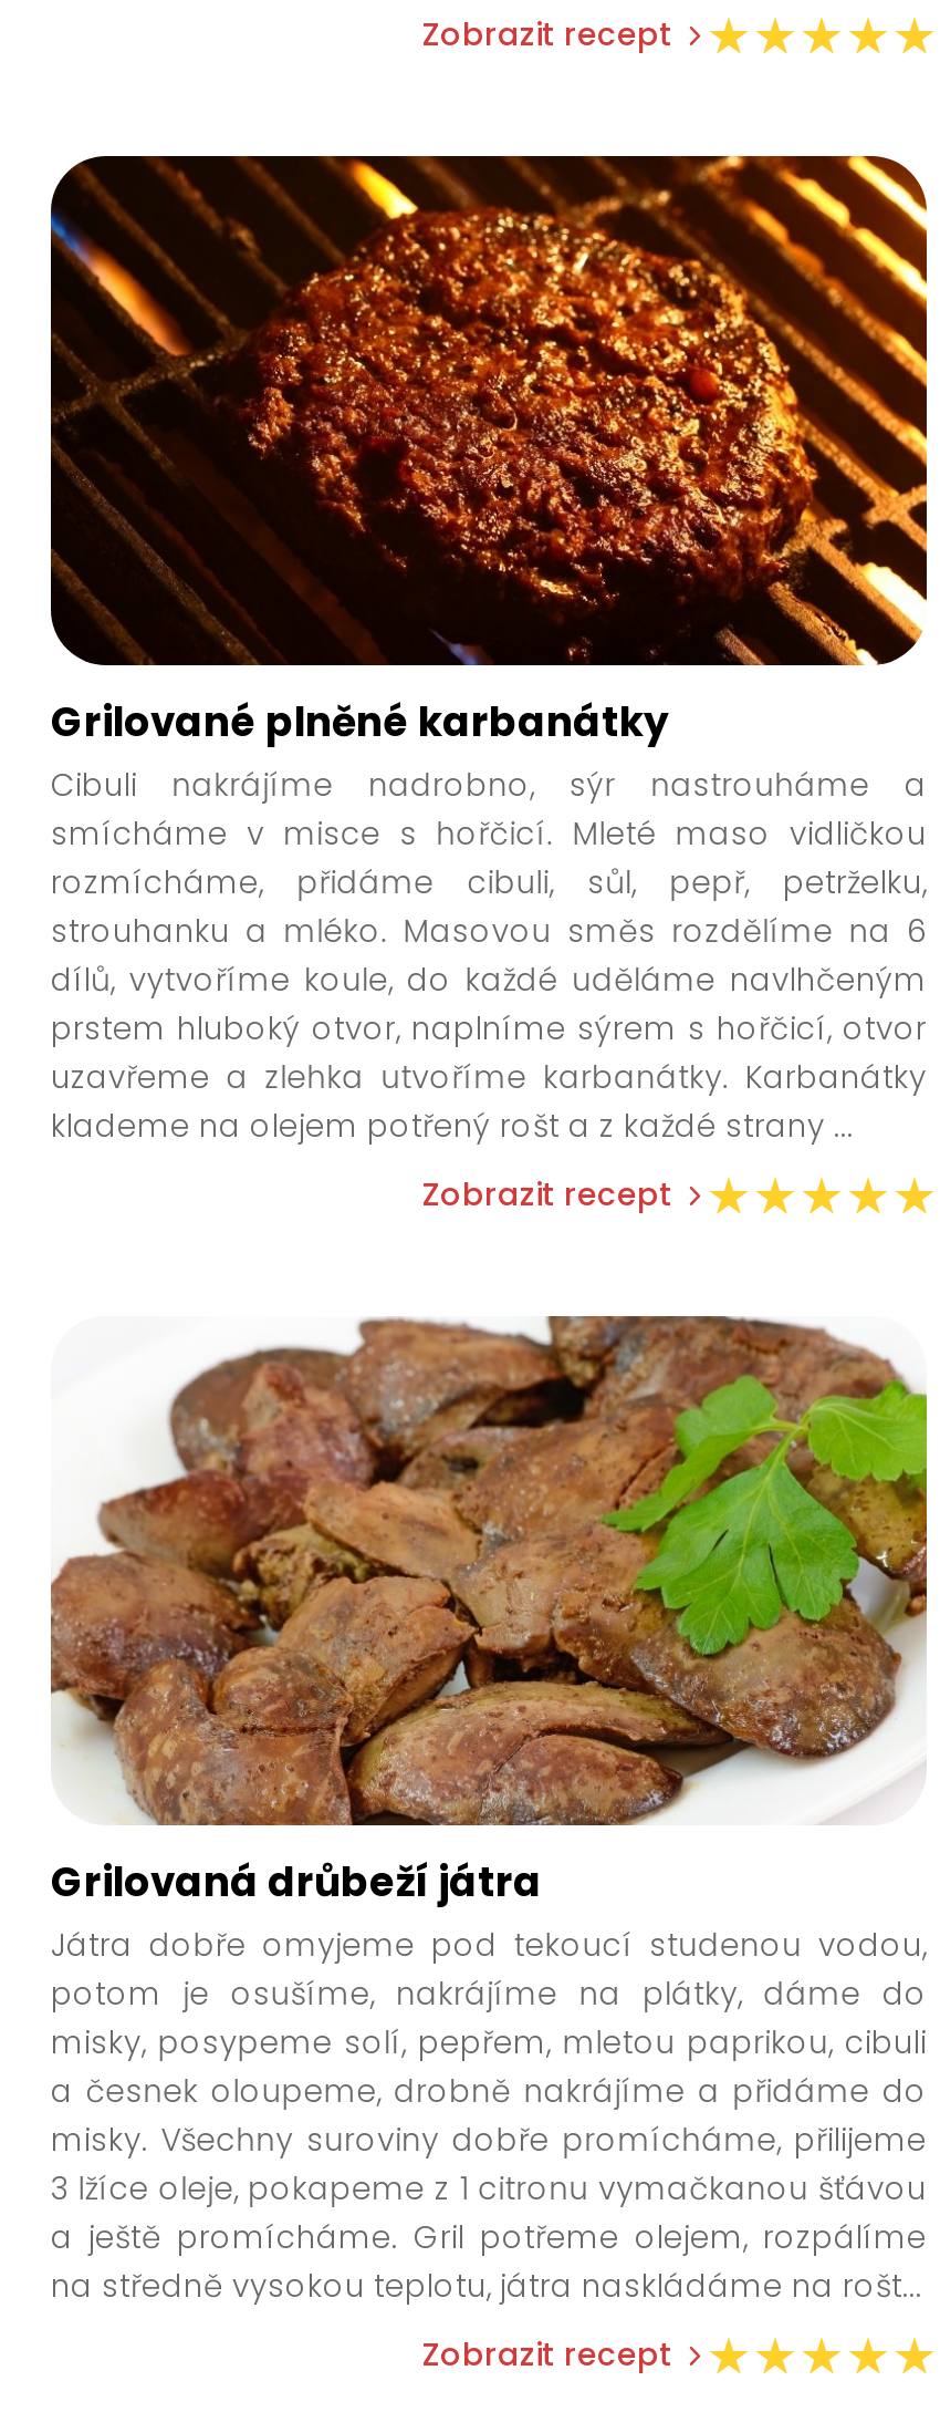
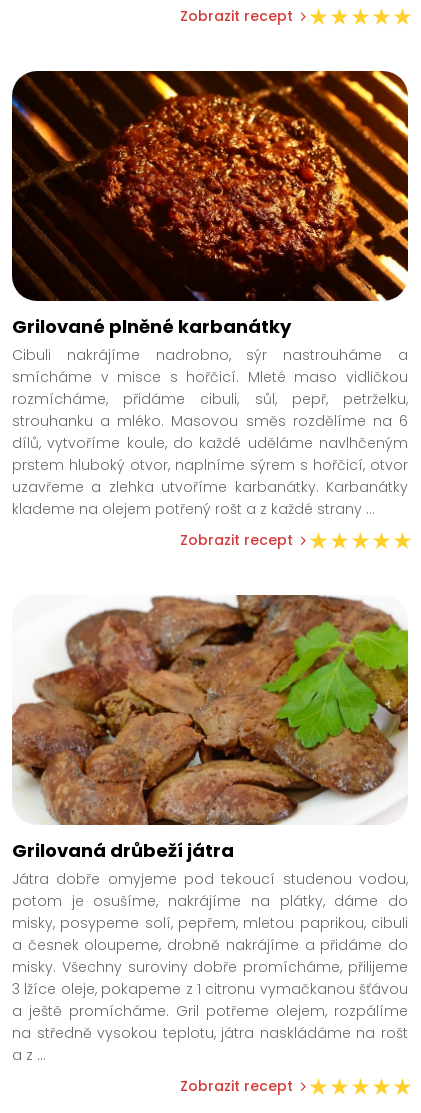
- na středně vysokou teplotu, játra naskládáme na rošt...
+ na středně vysokou teplotu, játra naskládáme na rošt
+ a z ...
